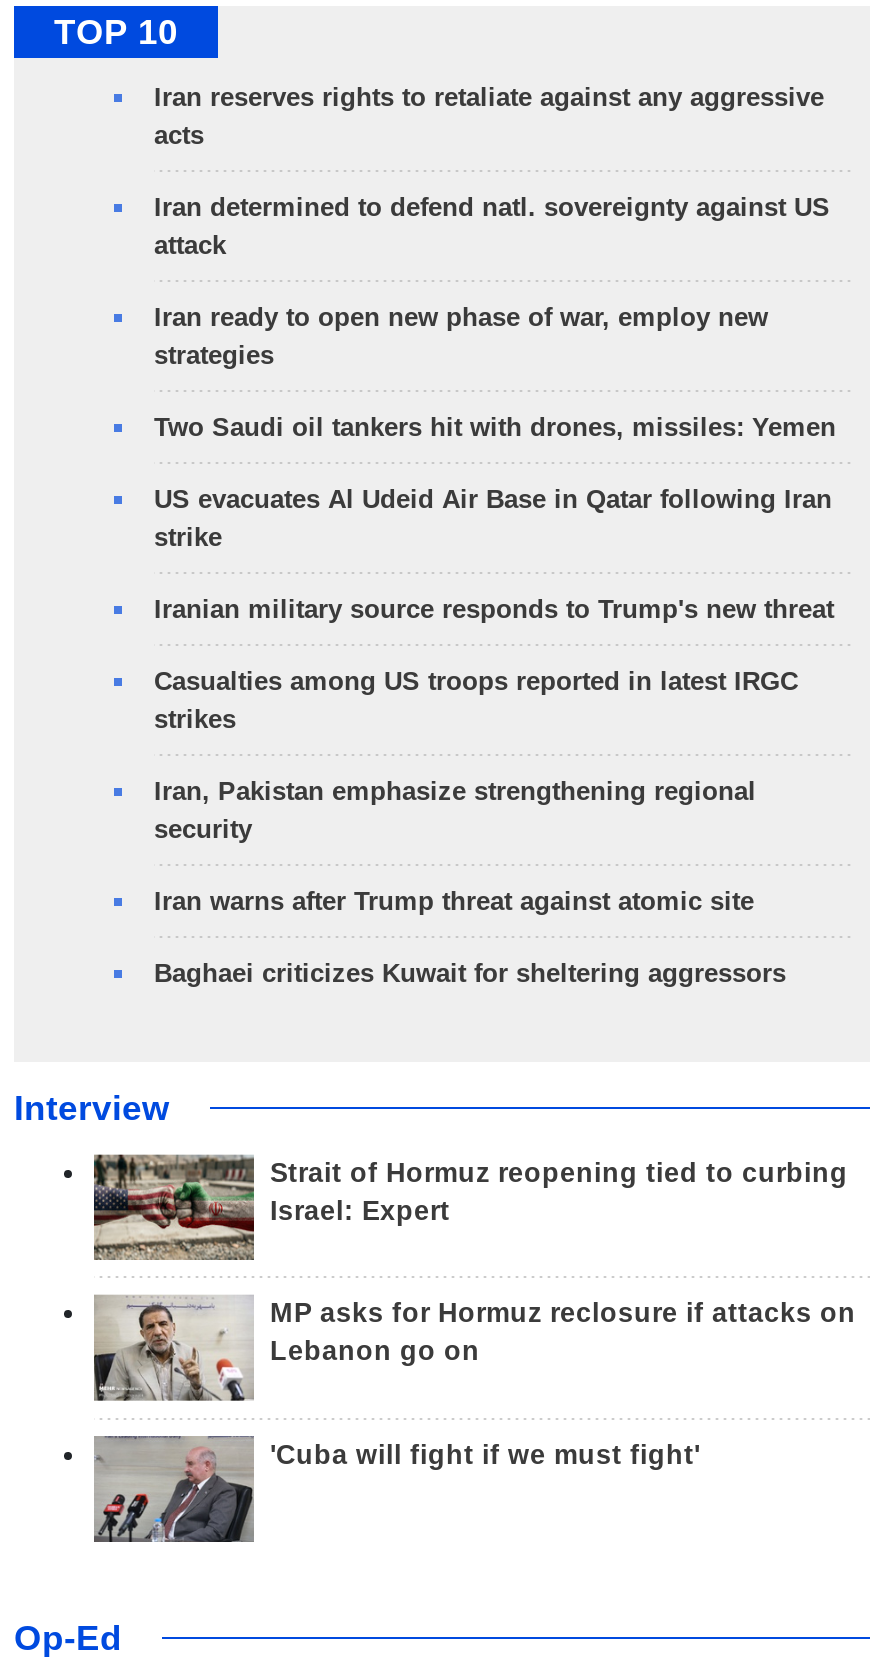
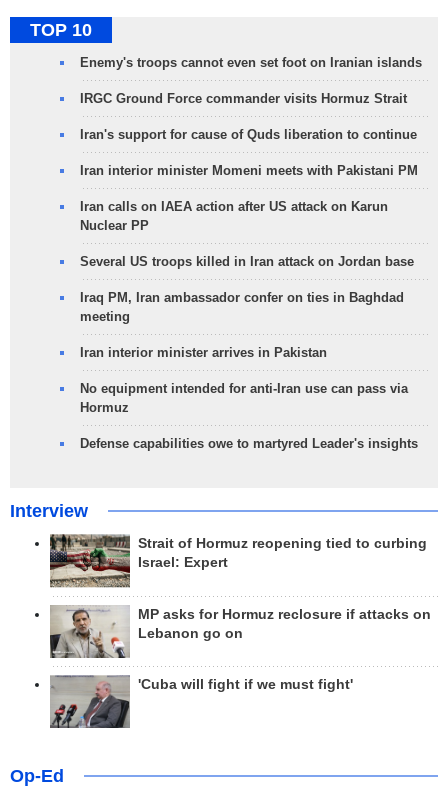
- Iran reserves rights to retaliate against any aggressive
- acts
+ Enemy's troops cannot even set foot on Iranian islands

- Iran determined to defend natl. sovereignty against US
- attack
+ IRGC Ground Force commander visits Hormuz Strait

- Iran ready to open new phase of war, employ new
- strategies
+ Iran's support for cause of Quds liberation to continue

- Two Saudi oil tankers hit with drones, missiles: Yemen
+ Iran interior minister Momeni meets with Pakistani PM

- US evacuates Al Udeid Air Base in Qatar following Iran
- strike
+ Iran calls on IAEA action after US attack on Karun
+ Nuclear PP

- Iranian military source responds to Trump's new threat
+ Several US troops killed in Iran attack on Jordan base

- Casualties among US troops reported in latest IRGC
- strikes
+ Iraq PM, Iran ambassador confer on ties in Baghdad
+ meeting

- Iran, Pakistan emphasize strengthening regional
- security
+ Iran interior minister arrives in Pakistan

- Iran warns after Trump threat against atomic site
+ No equipment intended for anti-Iran use can pass via
+ Hormuz

- Baghaei criticizes Kuwait for sheltering aggressors
+ Defense capabilities owe to martyred Leader's insights
